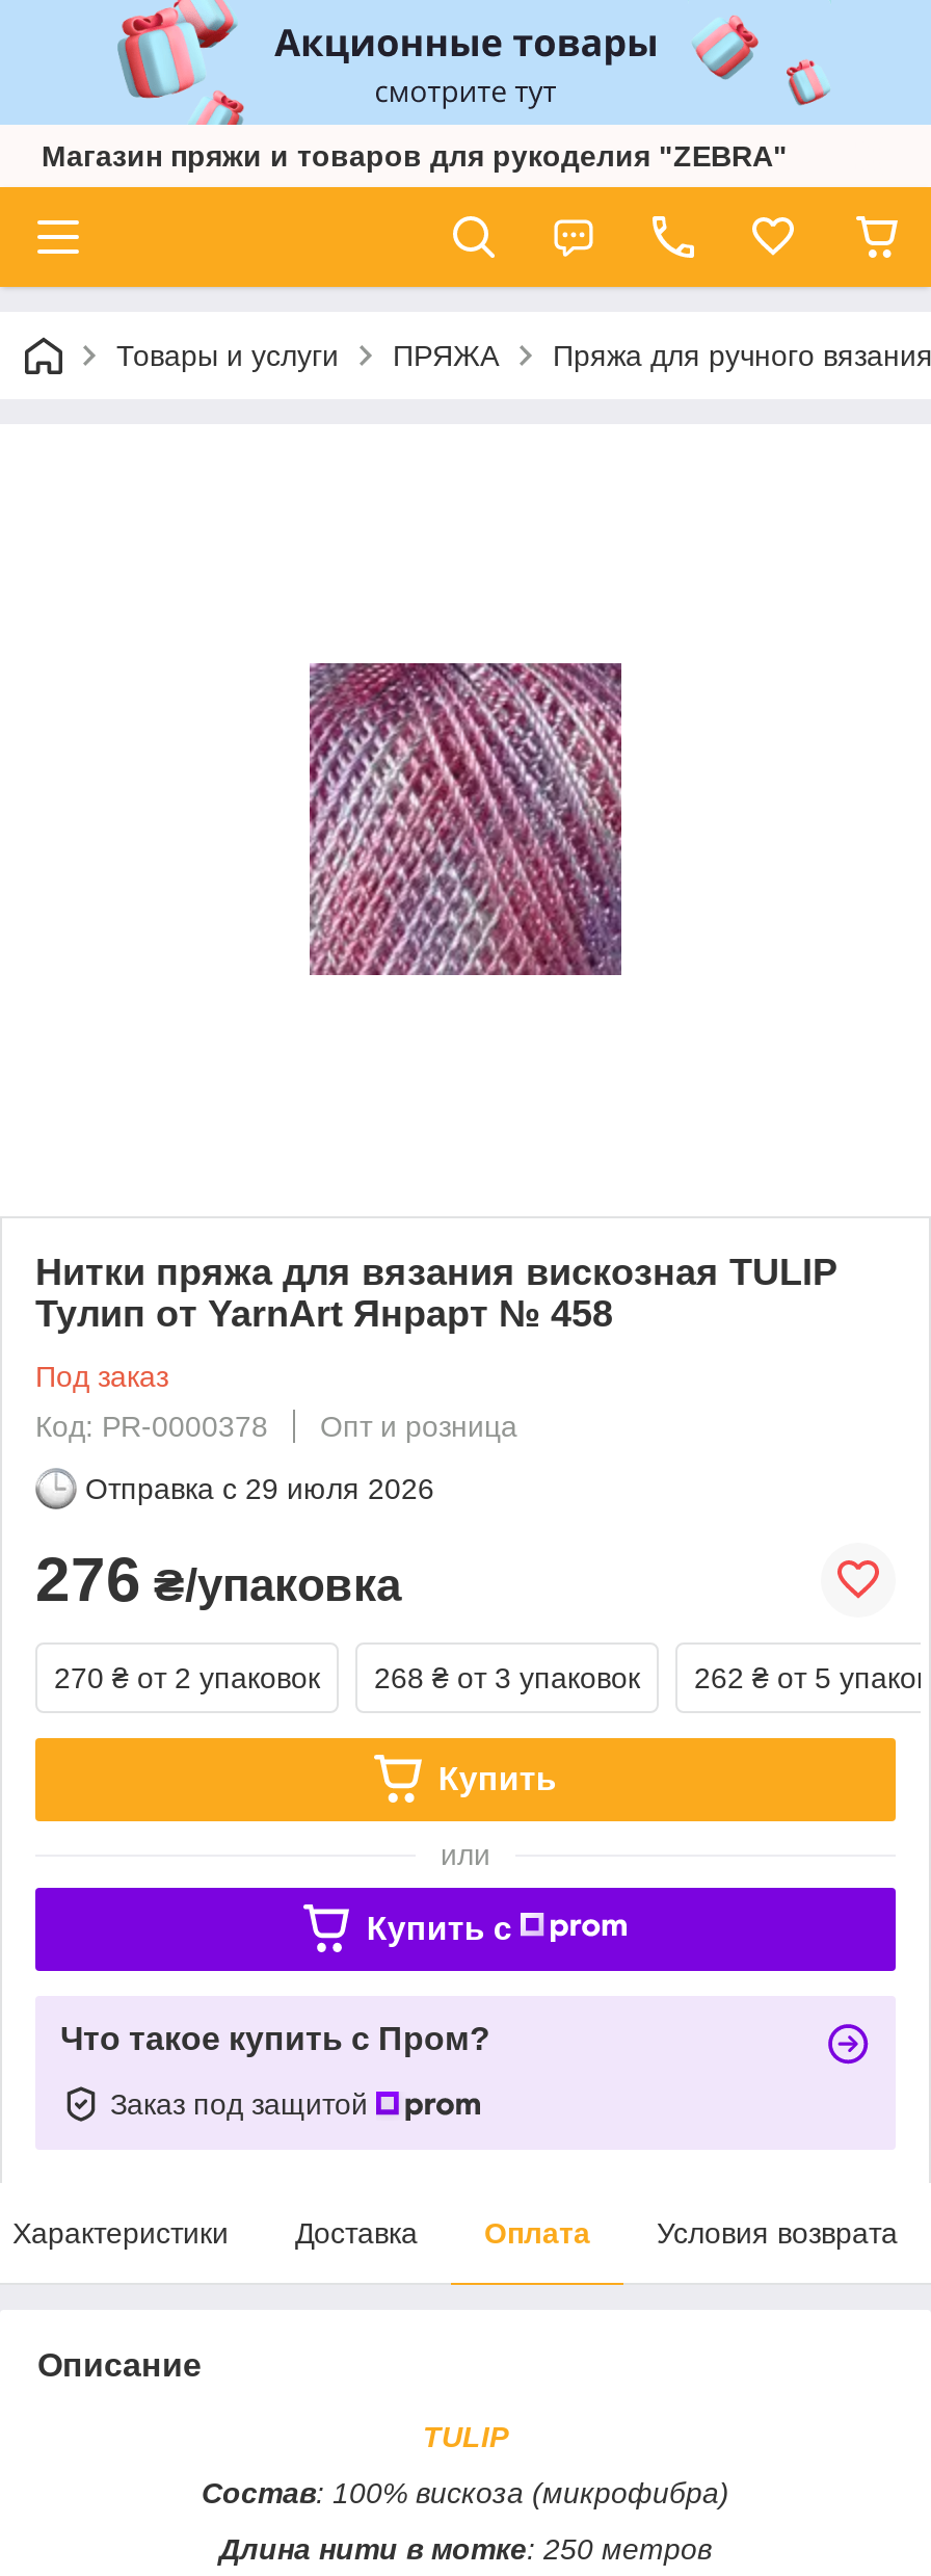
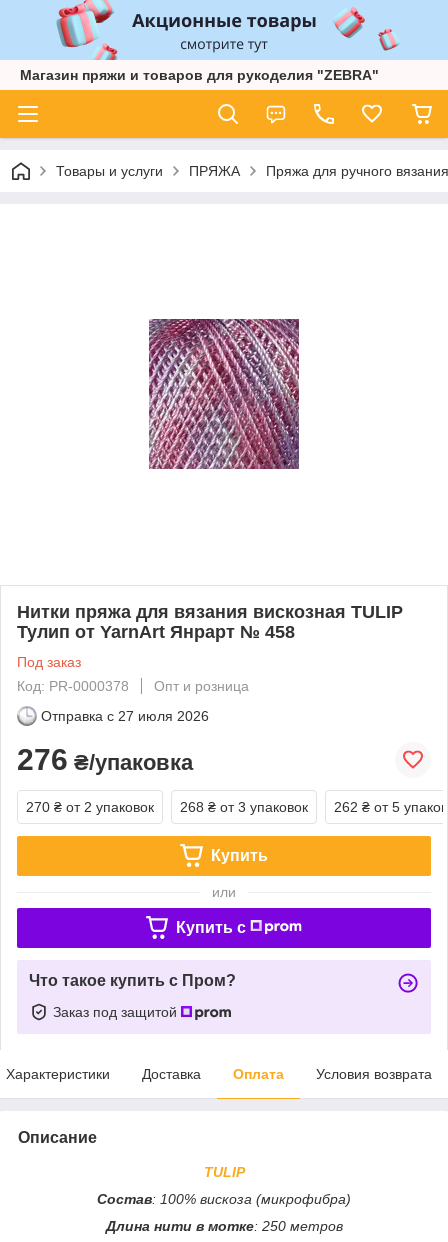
- Отправка с 29 июля 2026
+ Отправка с 27 июля 2026
